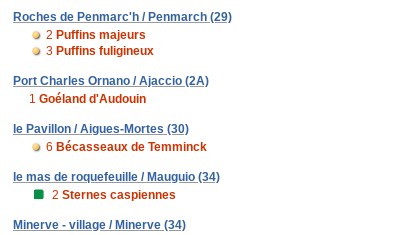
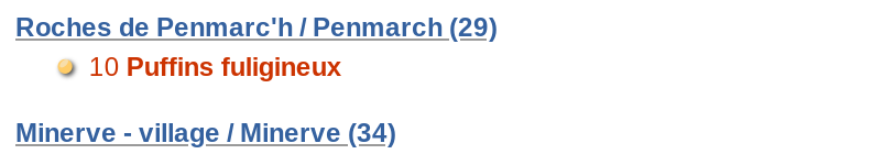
- 2 Puffins majeurs
- 3 Puffins fuligineux
- Port Charles Ornano / Ajaccio (2A)
- 1 Goéland d'Audouin
- le Pavillon / Aigues-Mortes (30)
- 6 Bécasseaux de Temminck
- le mas de roquefeuille / Mauguio (34)
- 2 Sternes caspiennes
+ 10 Puffins fuligineux
